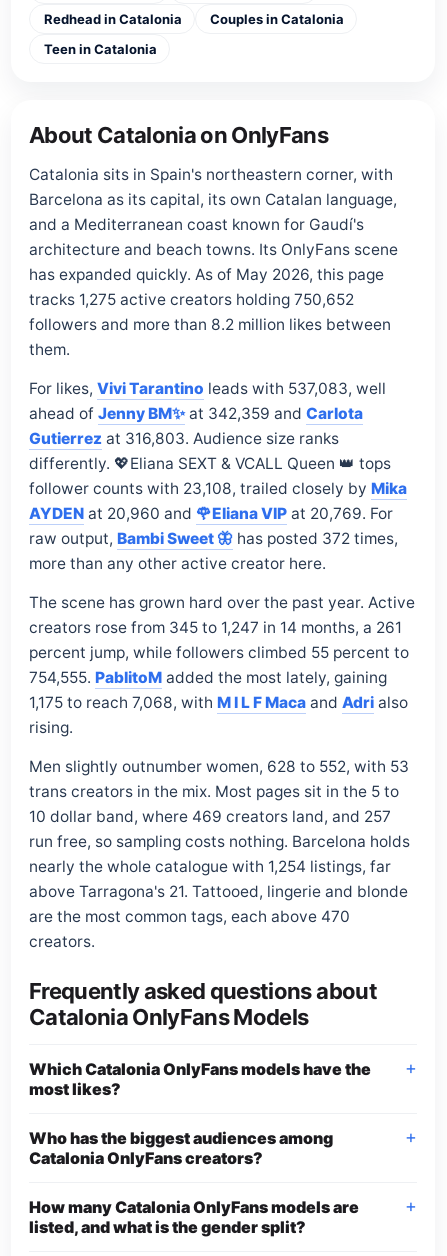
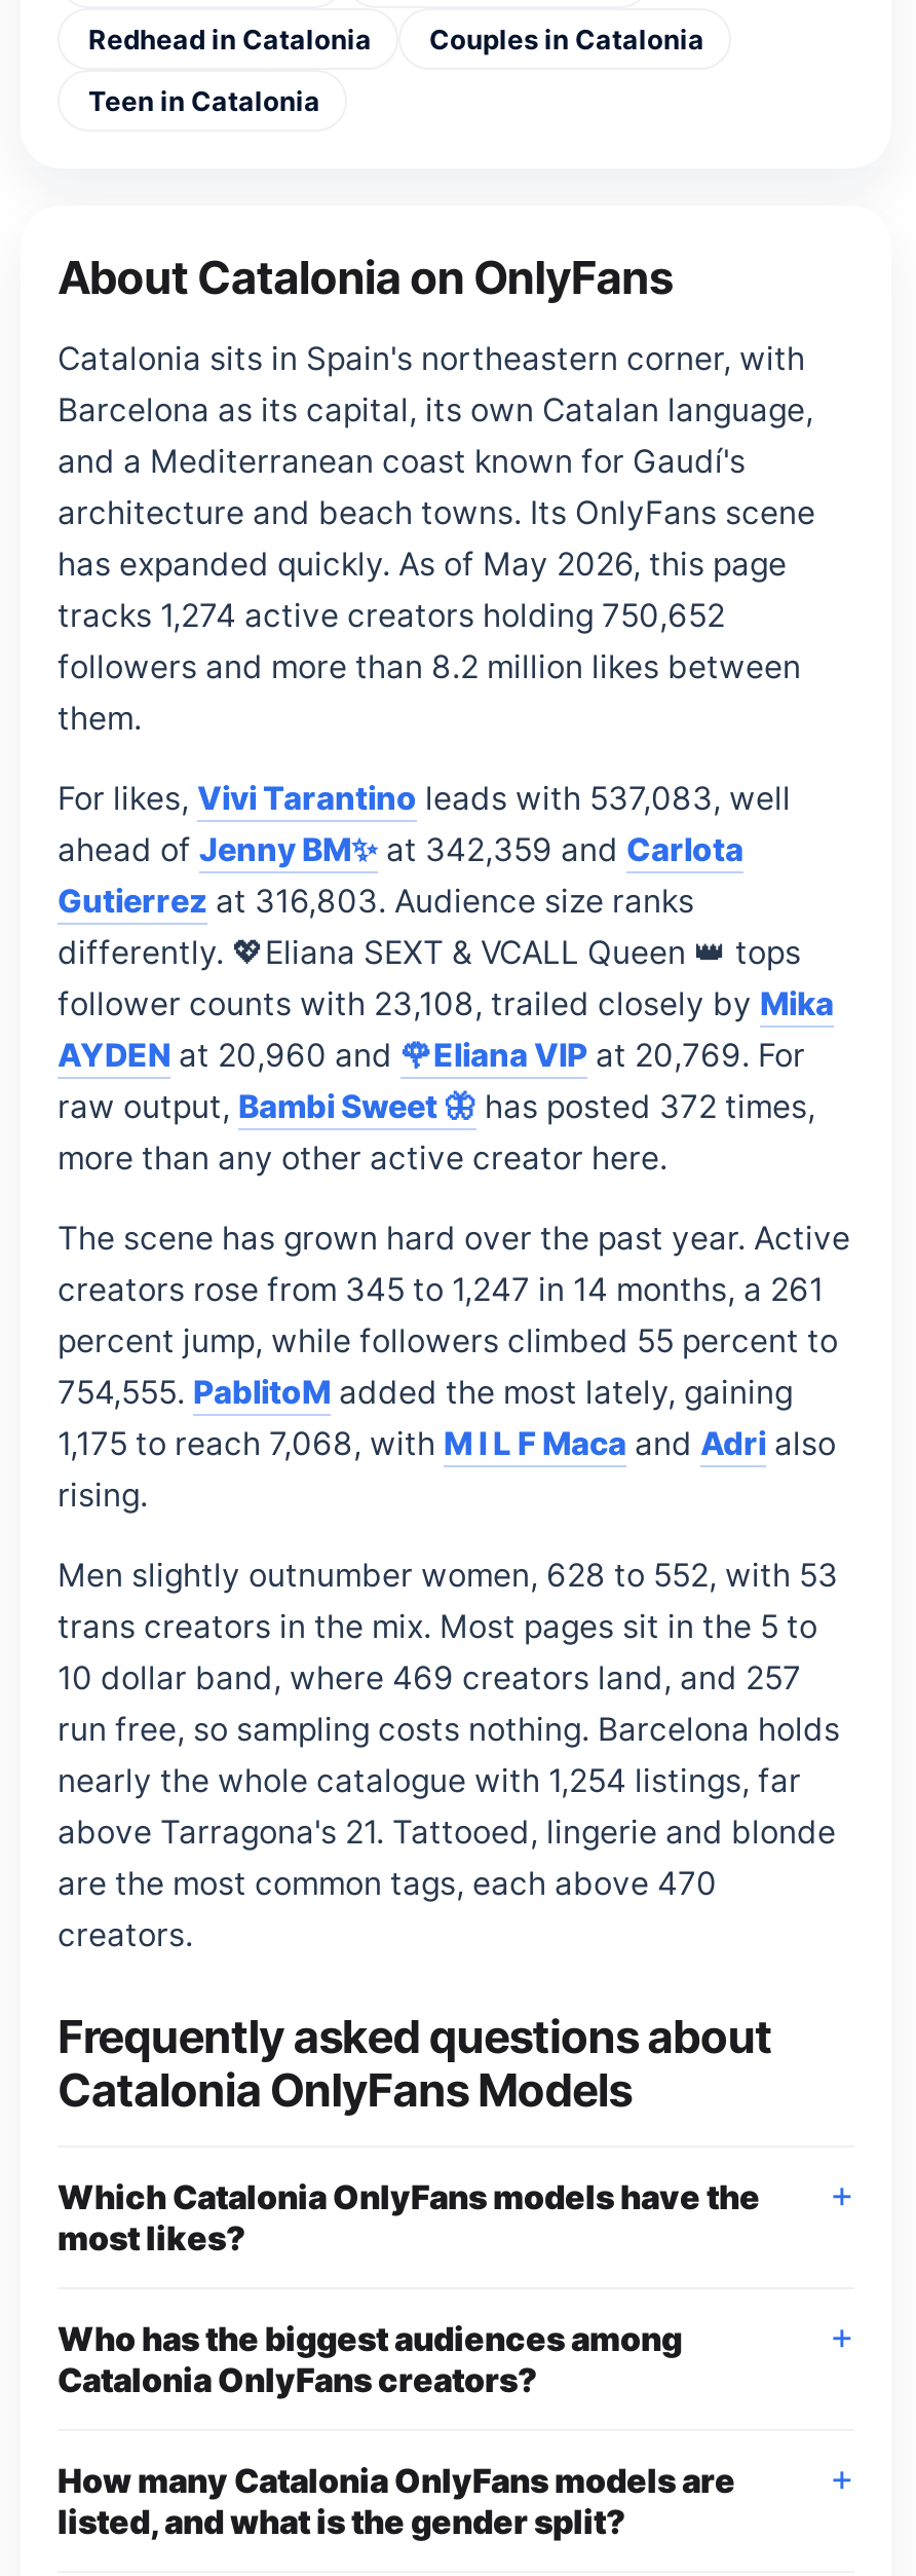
- tracks 1,275 active creators holding 750,652
+ tracks 1,274 active creators holding 750,652
